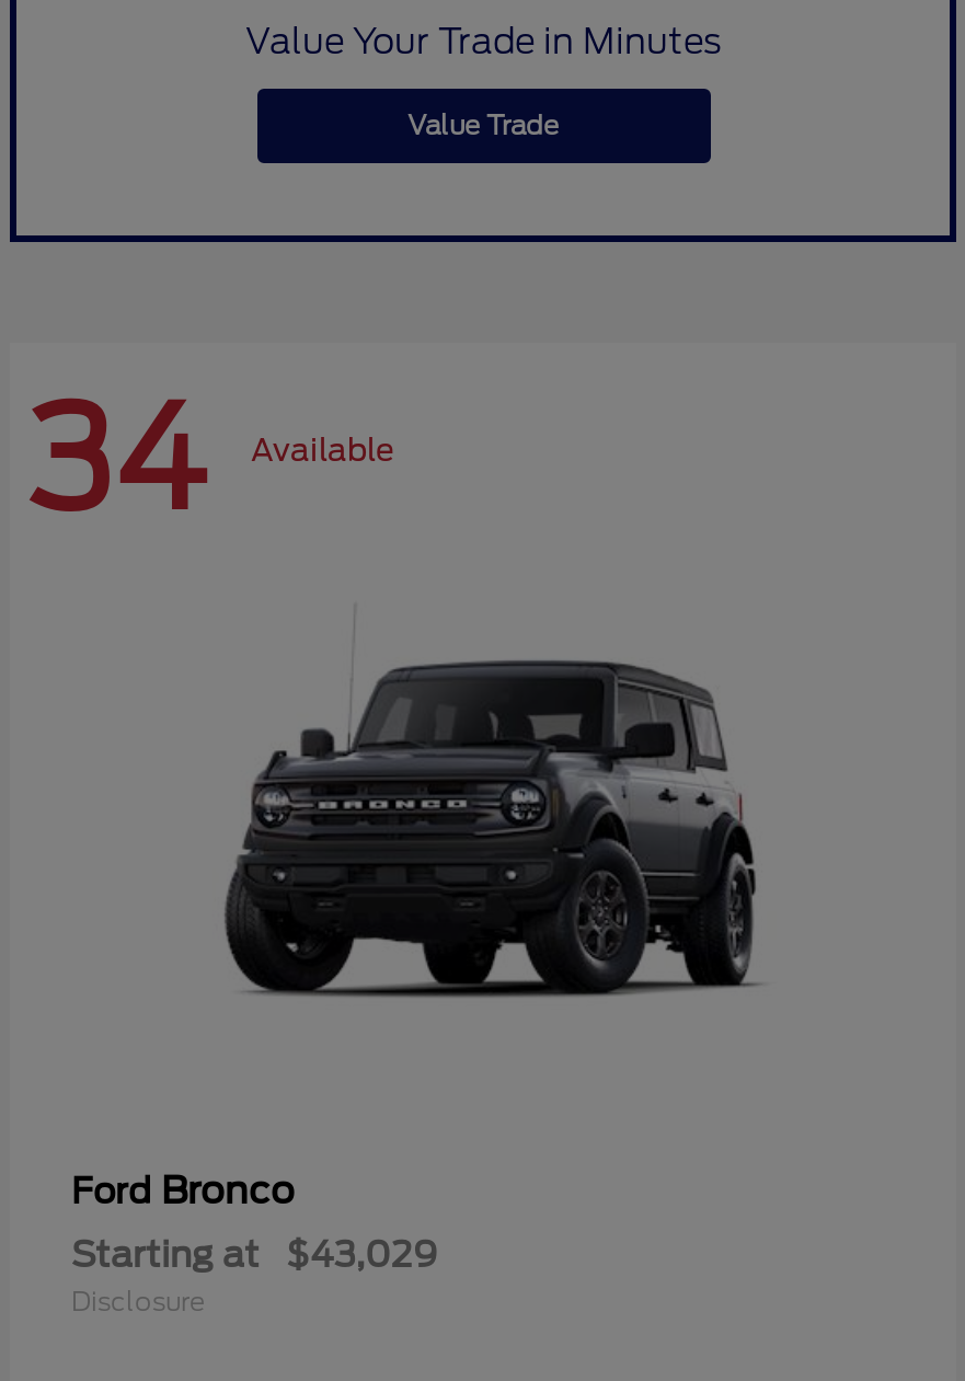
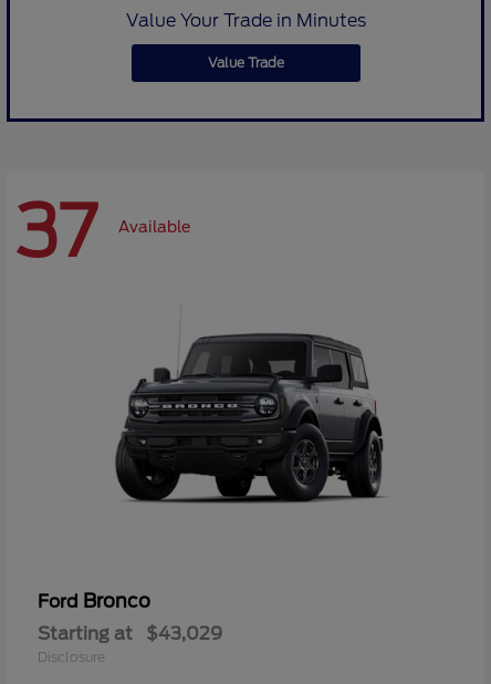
- 34 Available
+ 37 Available
